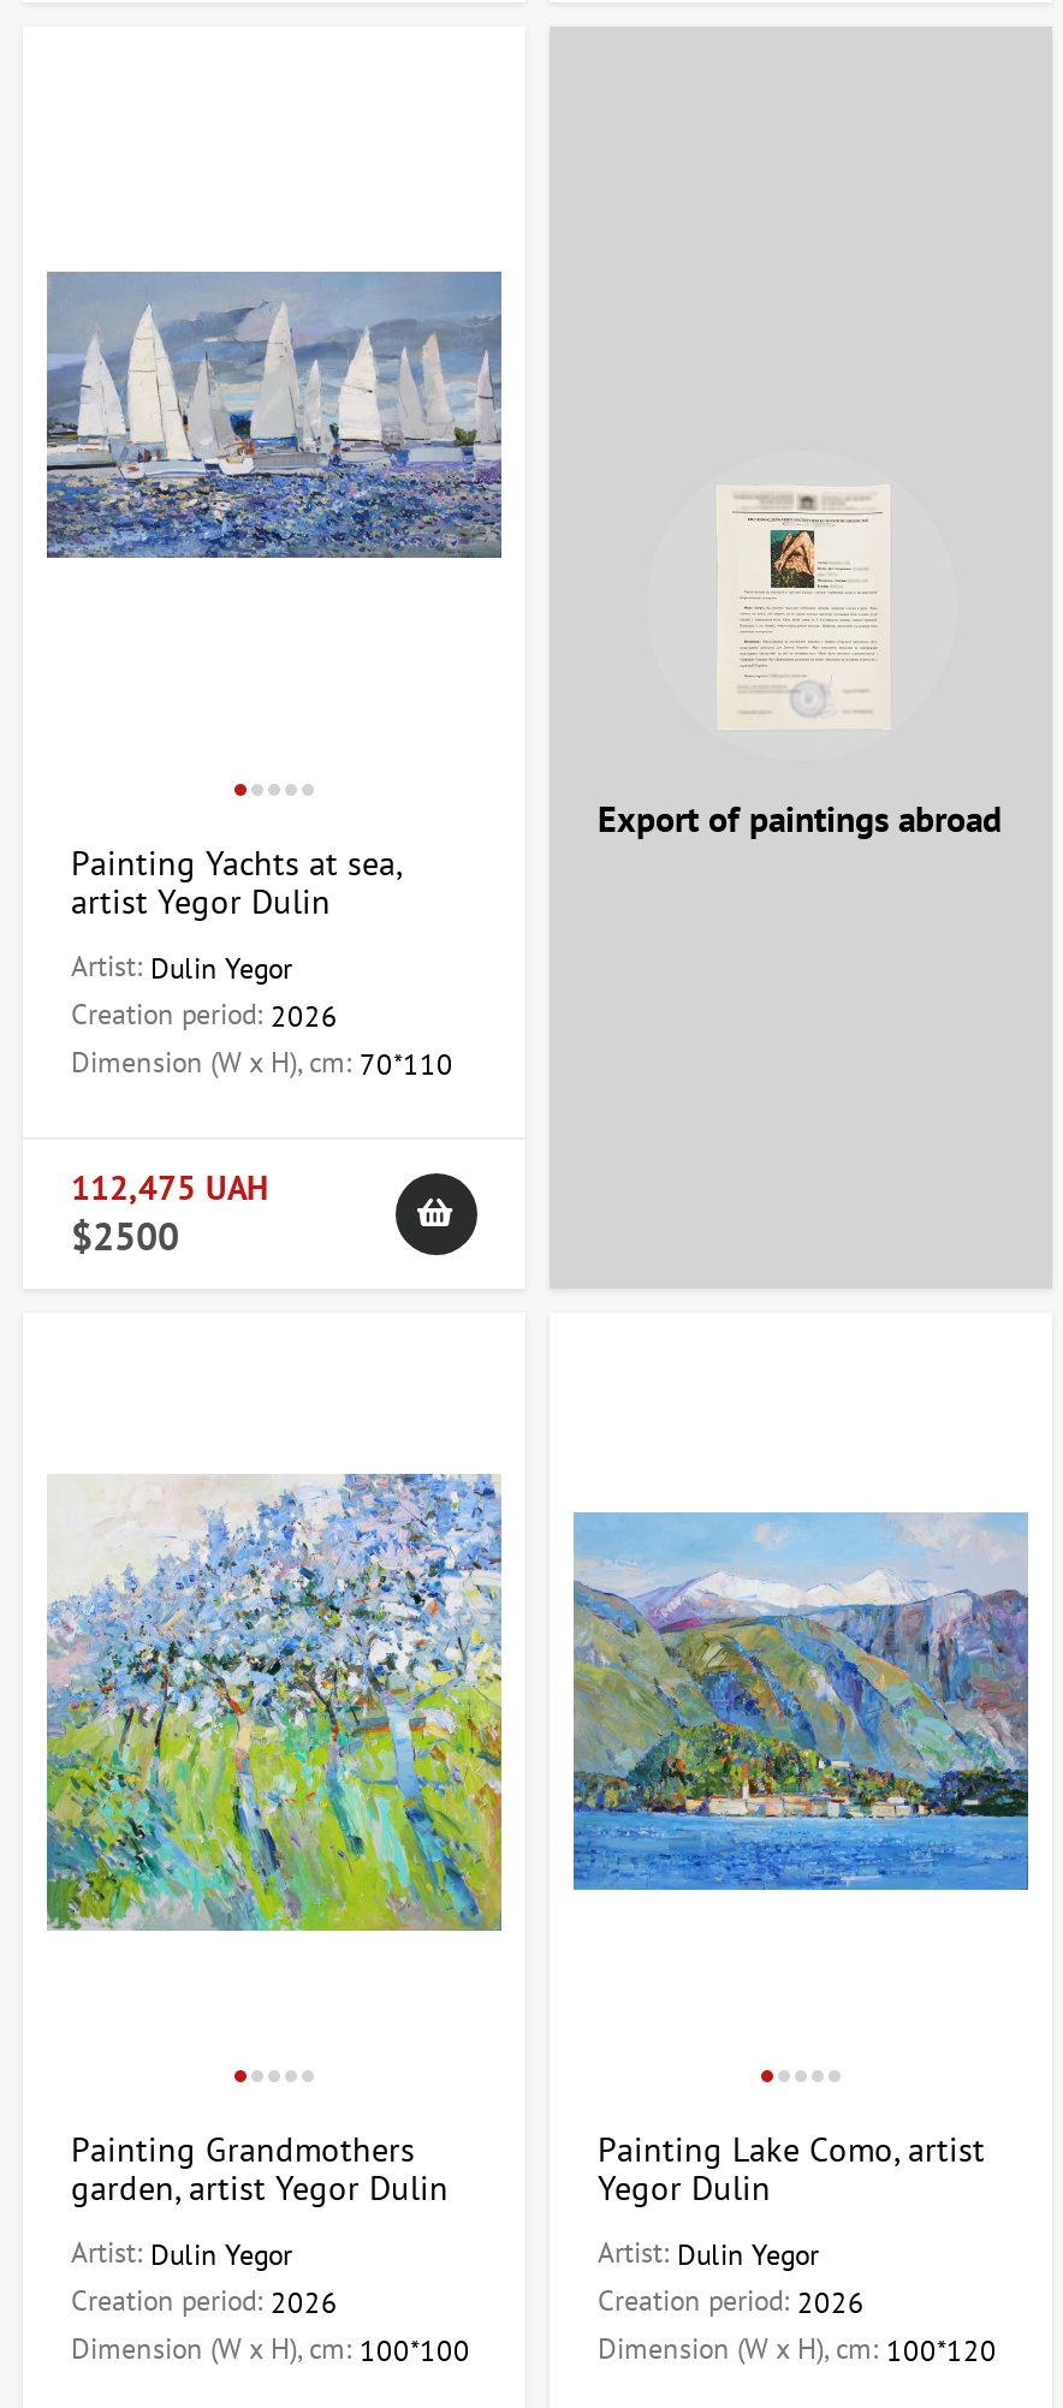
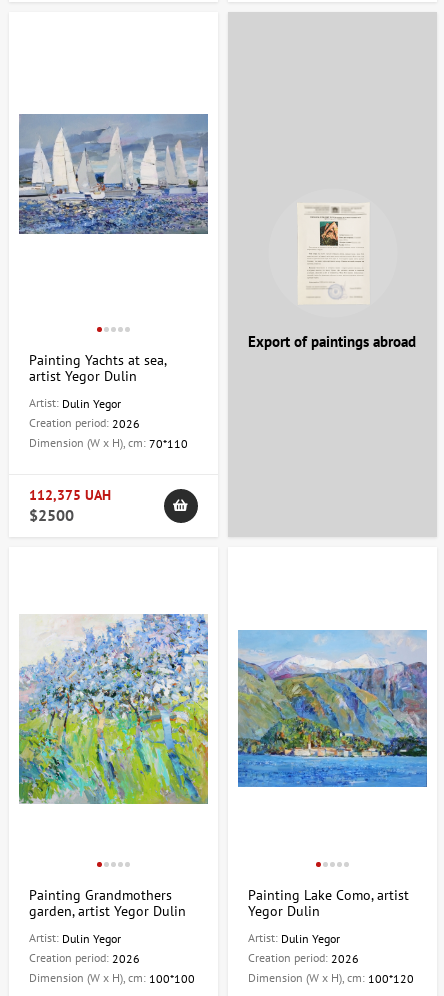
- 112,475 UAH
+ 112,375 UAH
